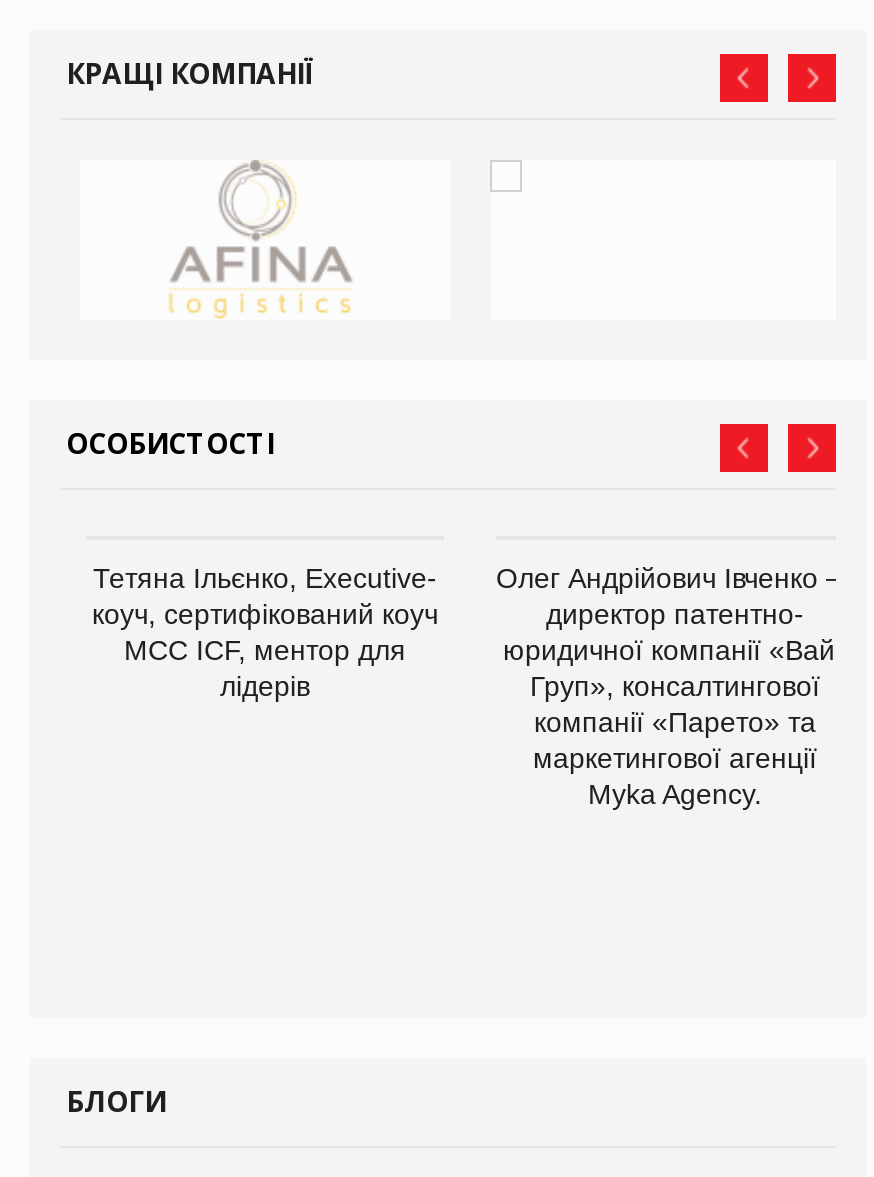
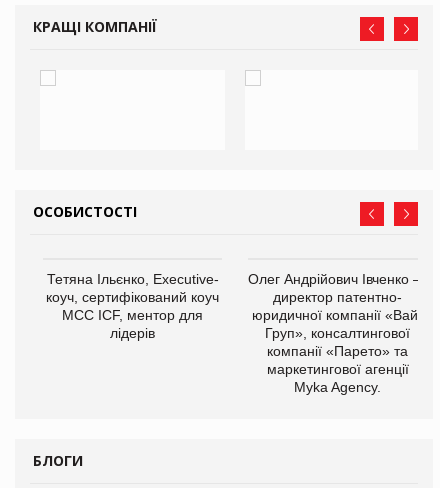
- [image]
